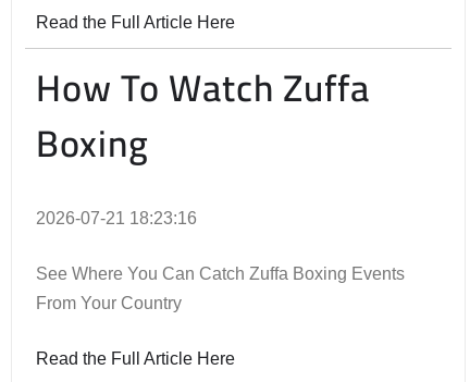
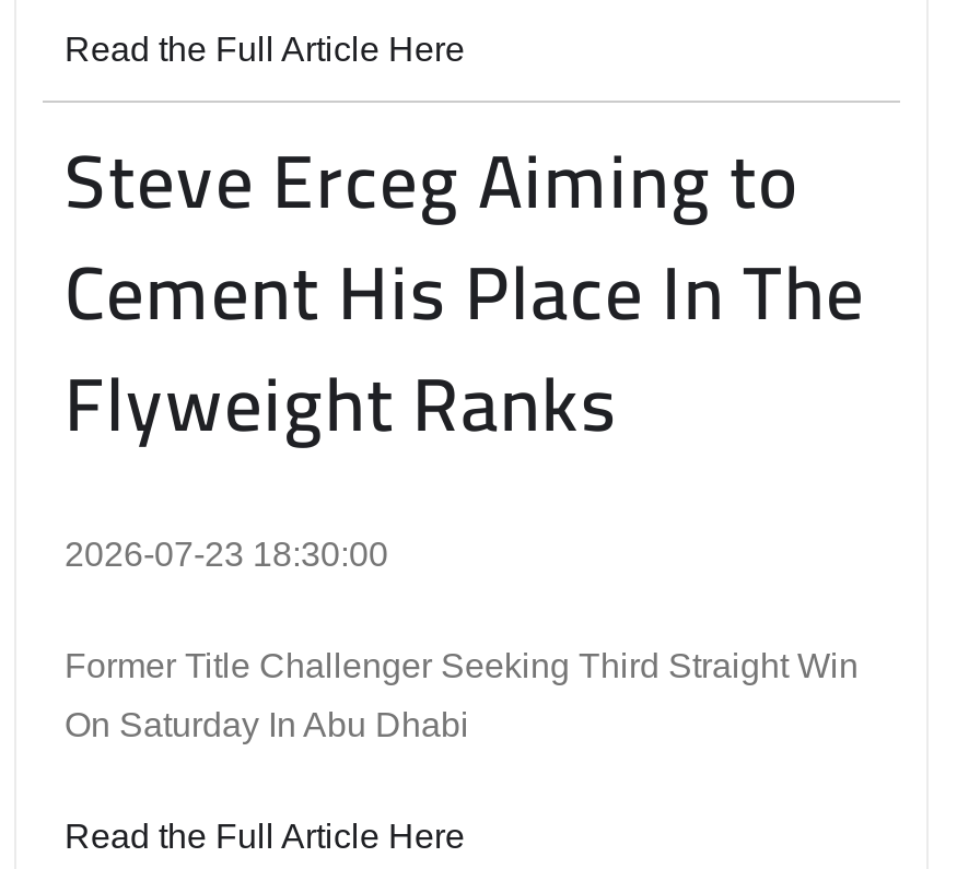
- How To Watch Zuffa
- Boxing
+ Steve Erceg Aiming to
+ Cement His Place In The
+ Flyweight Ranks

- 2026-07-21 18:23:16
+ 2026-07-23 18:30:00

- See Where You Can Catch Zuffa Boxing Events
+ Former Title Challenger Seeking Third Straight Win

- From Your Country
+ On Saturday In Abu Dhabi
